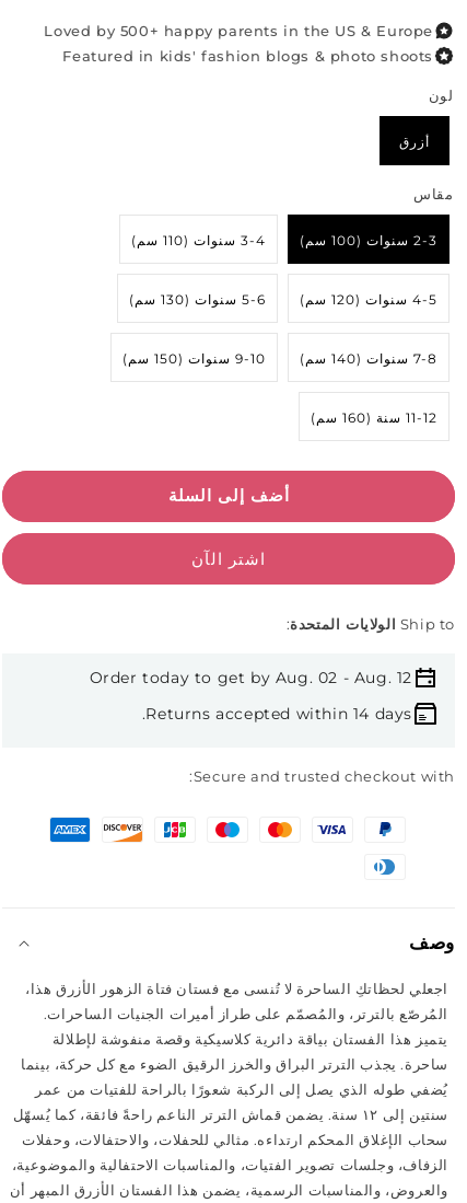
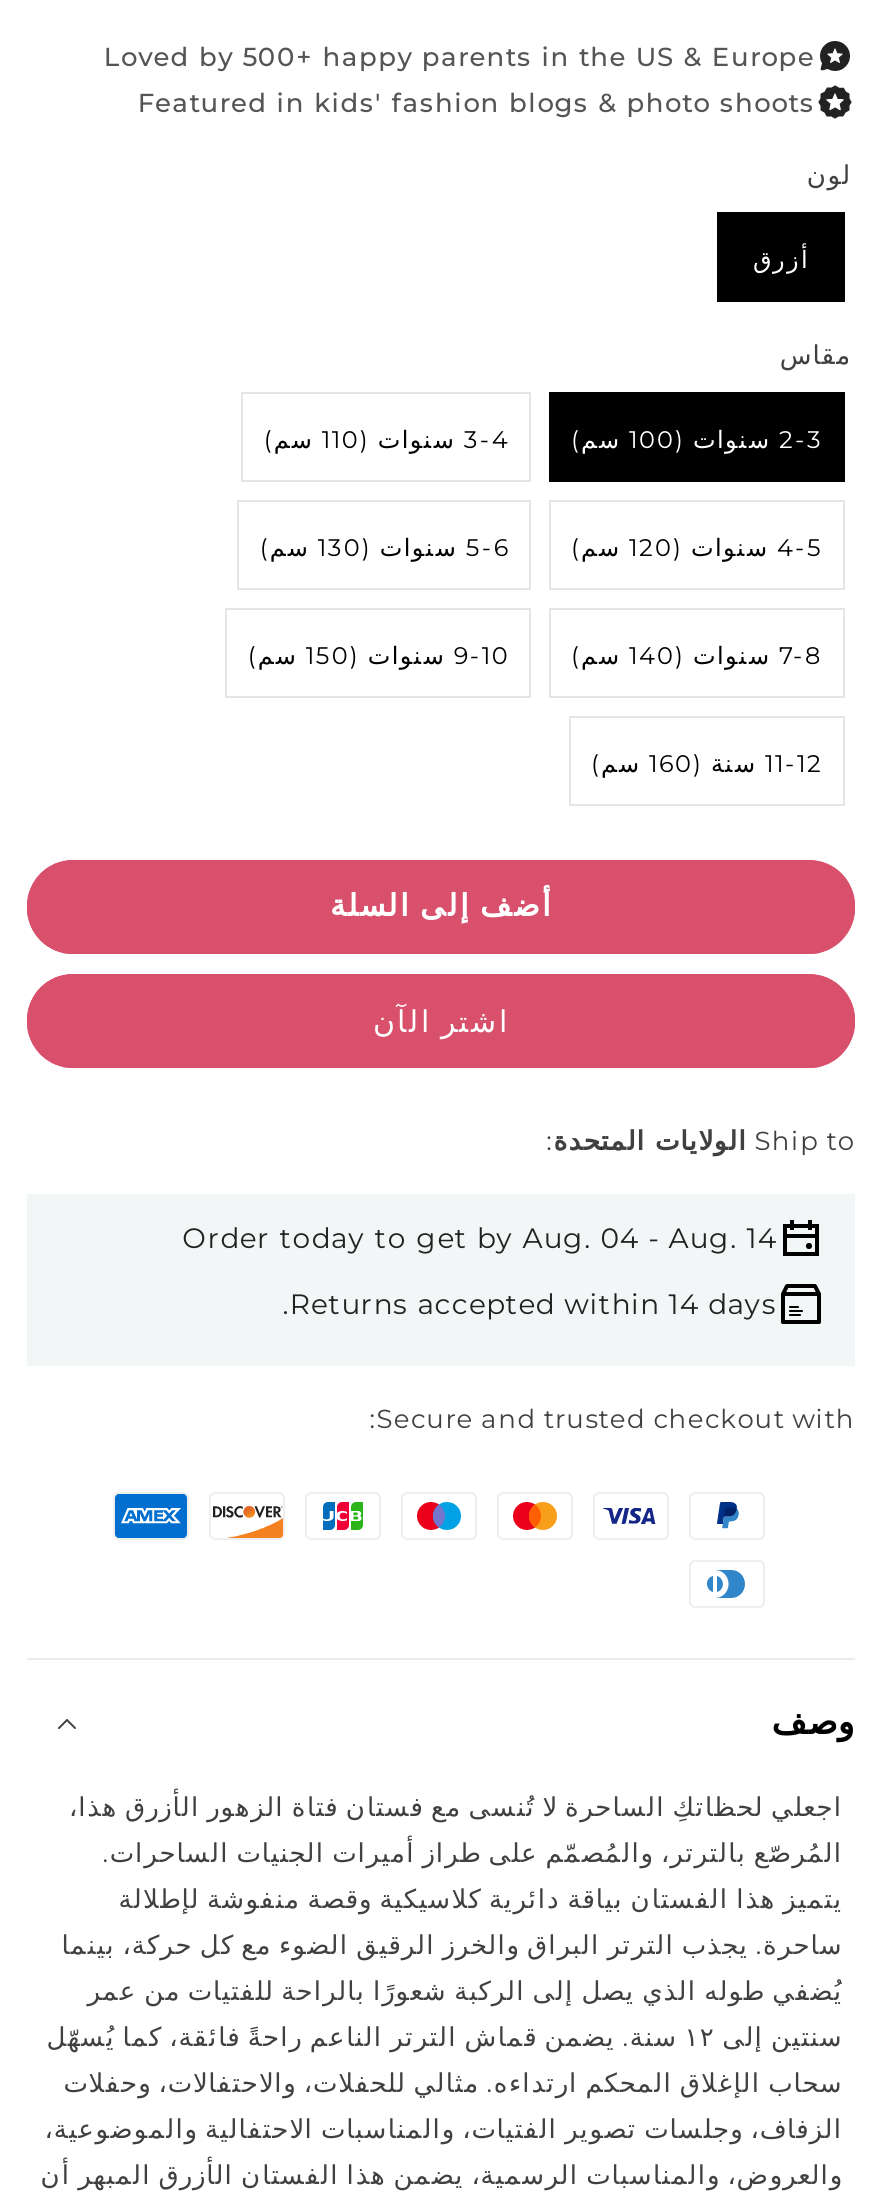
- Order today to get by Aug. 02 - Aug. 12
+ Order today to get by Aug. 04 - Aug. 14
